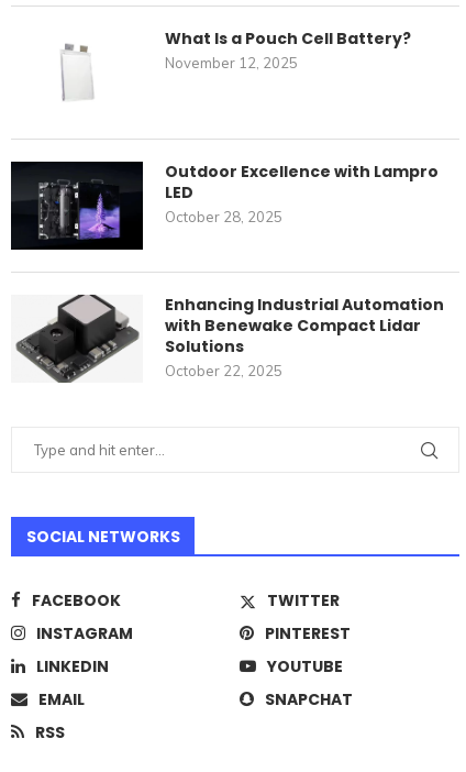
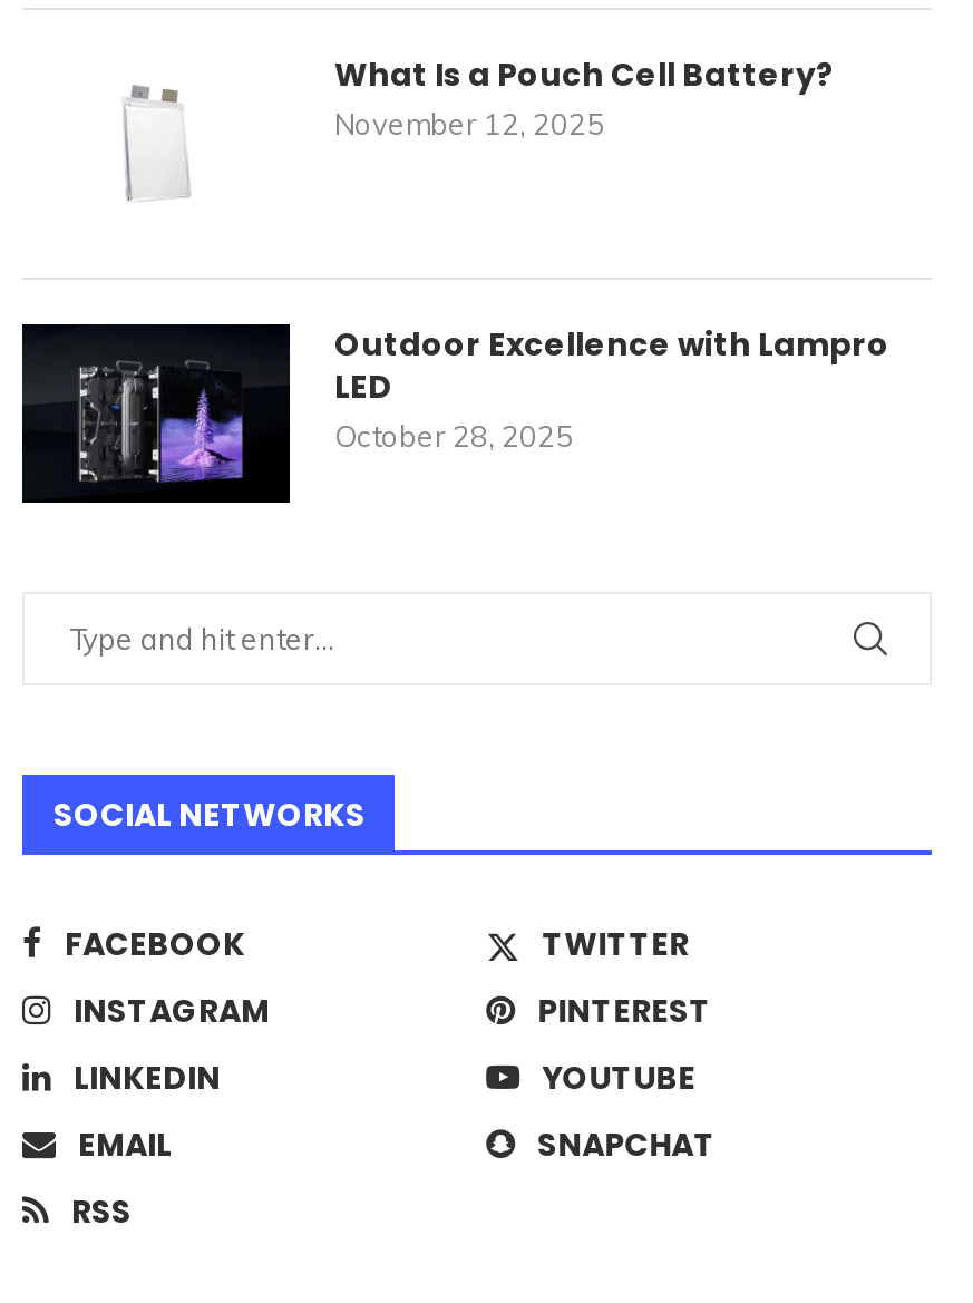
- [image]
- Enhancing Industrial Automation
- with Benewake Compact Lidar
- Solutions
- October 22, 2025
